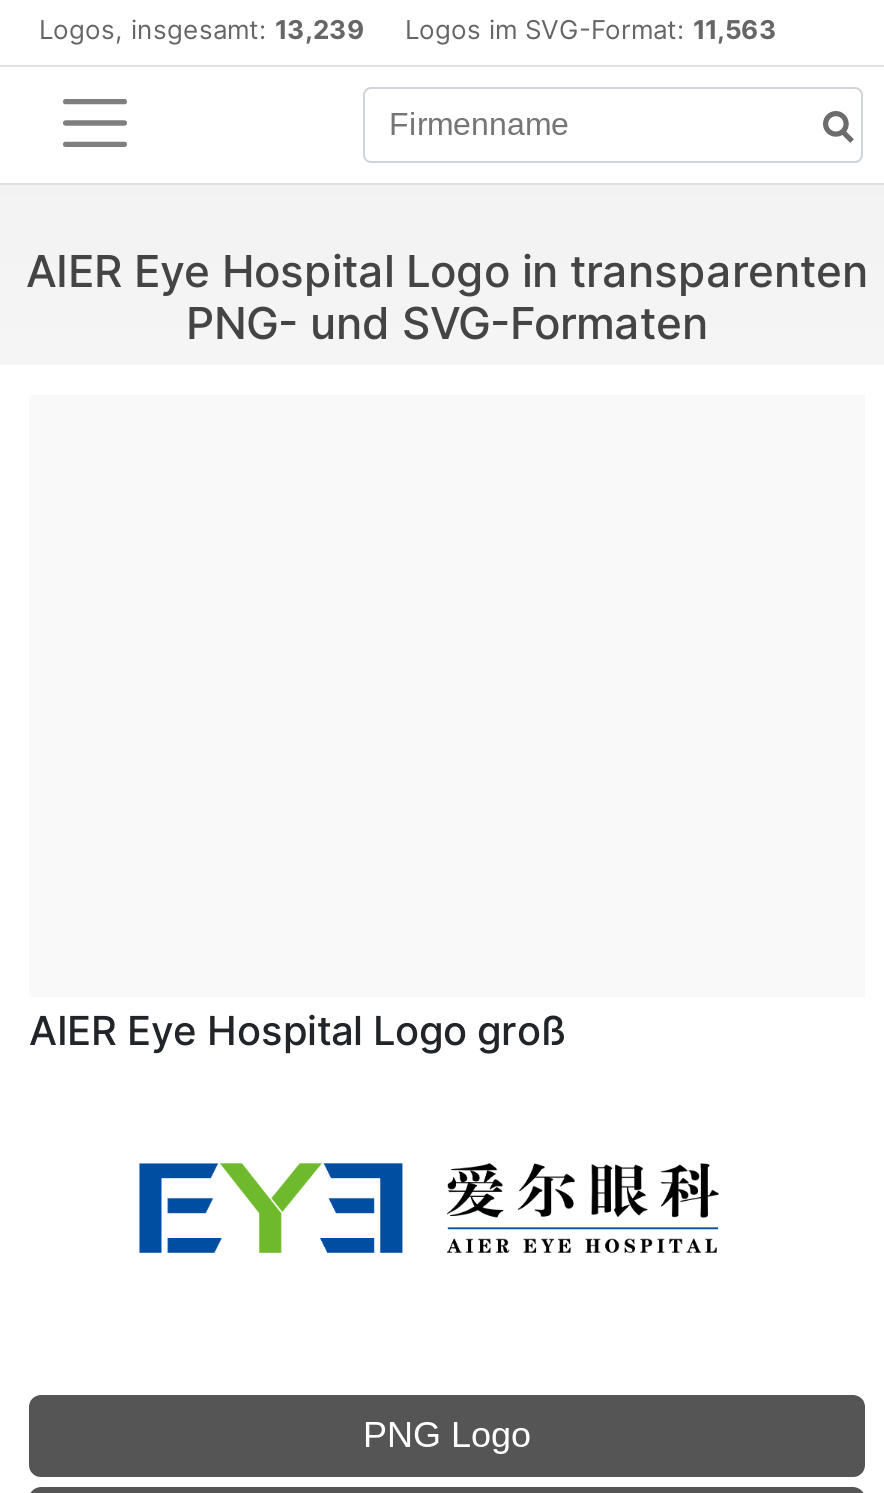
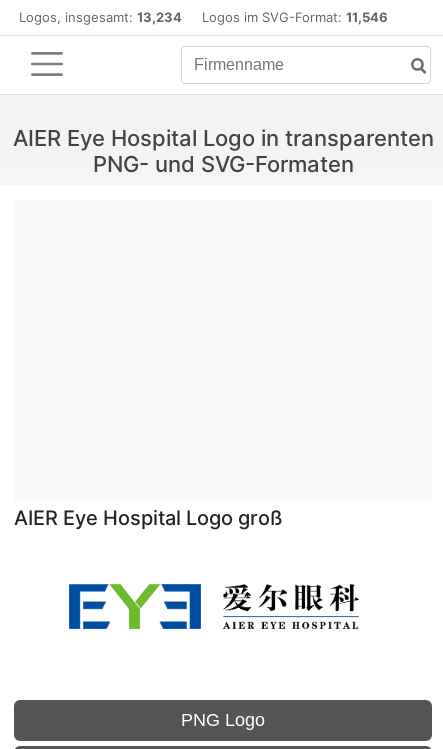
- Logos, insgesamt: 13,239 Logos im SVG-Format: 11,563
+ Logos, insgesamt: 13,234 Logos im SVG-Format: 11,546
